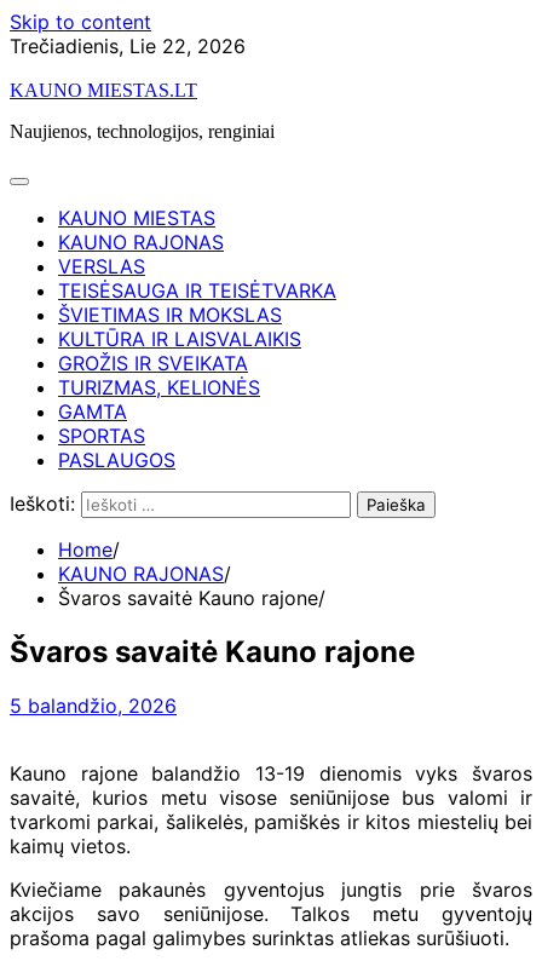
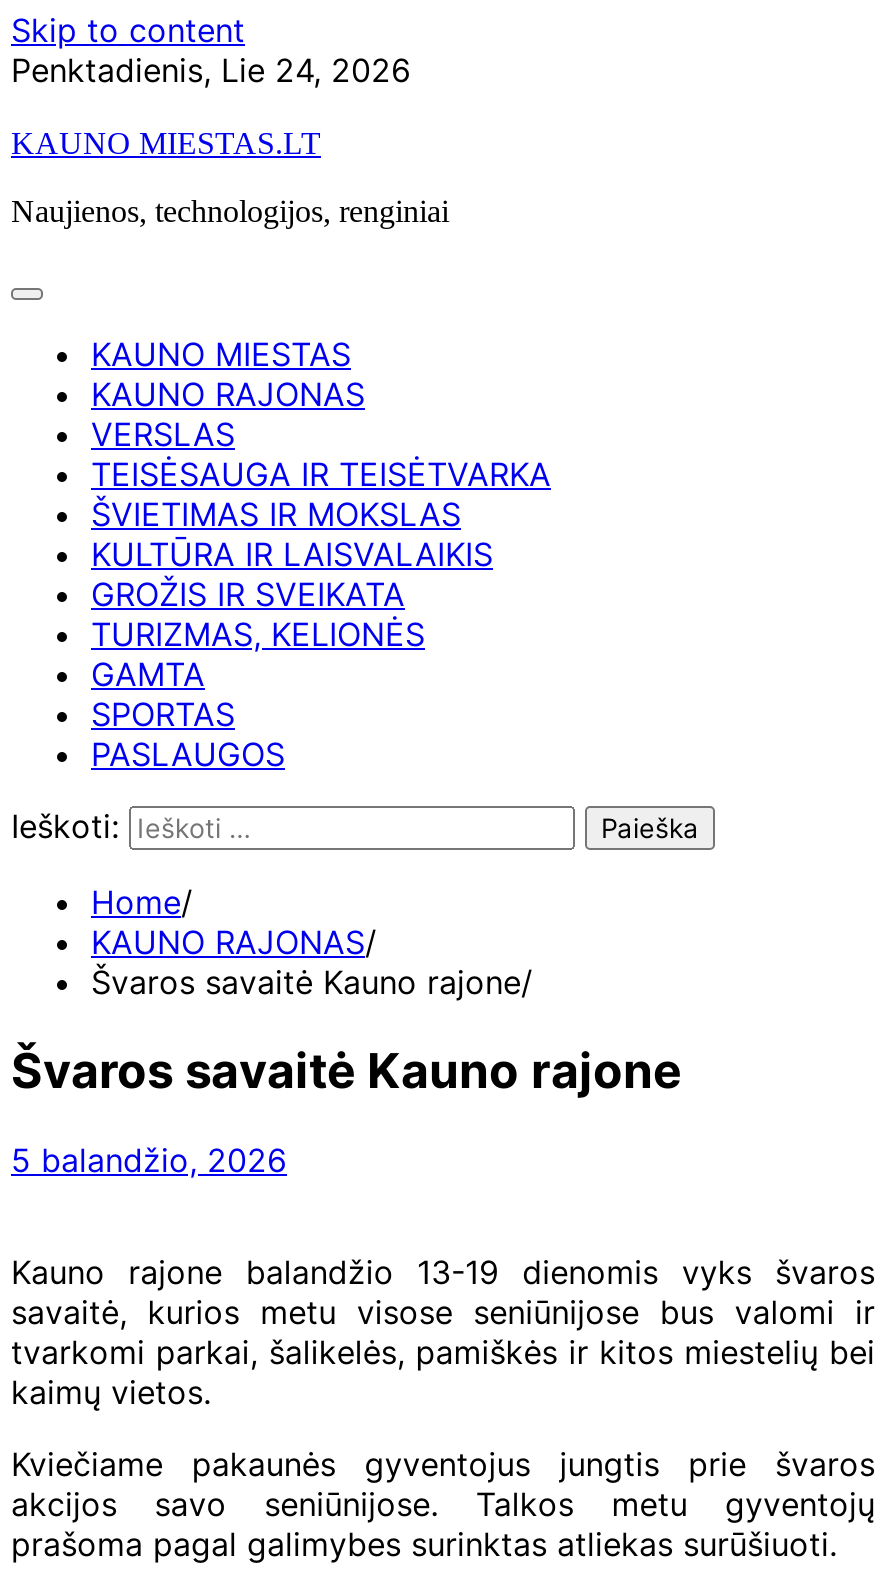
- Trečiadienis, Lie 22, 2026
+ Penktadienis, Lie 24, 2026
